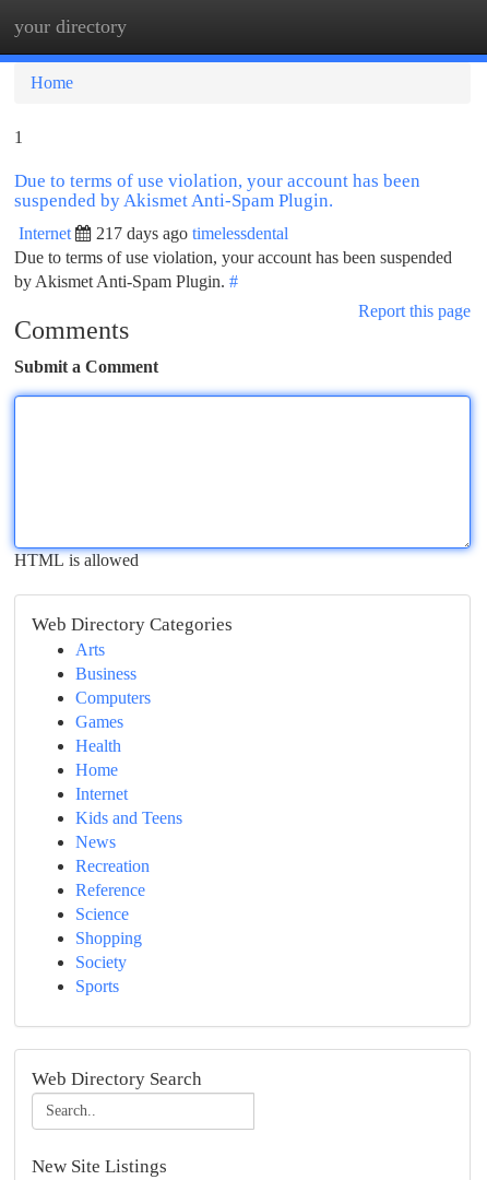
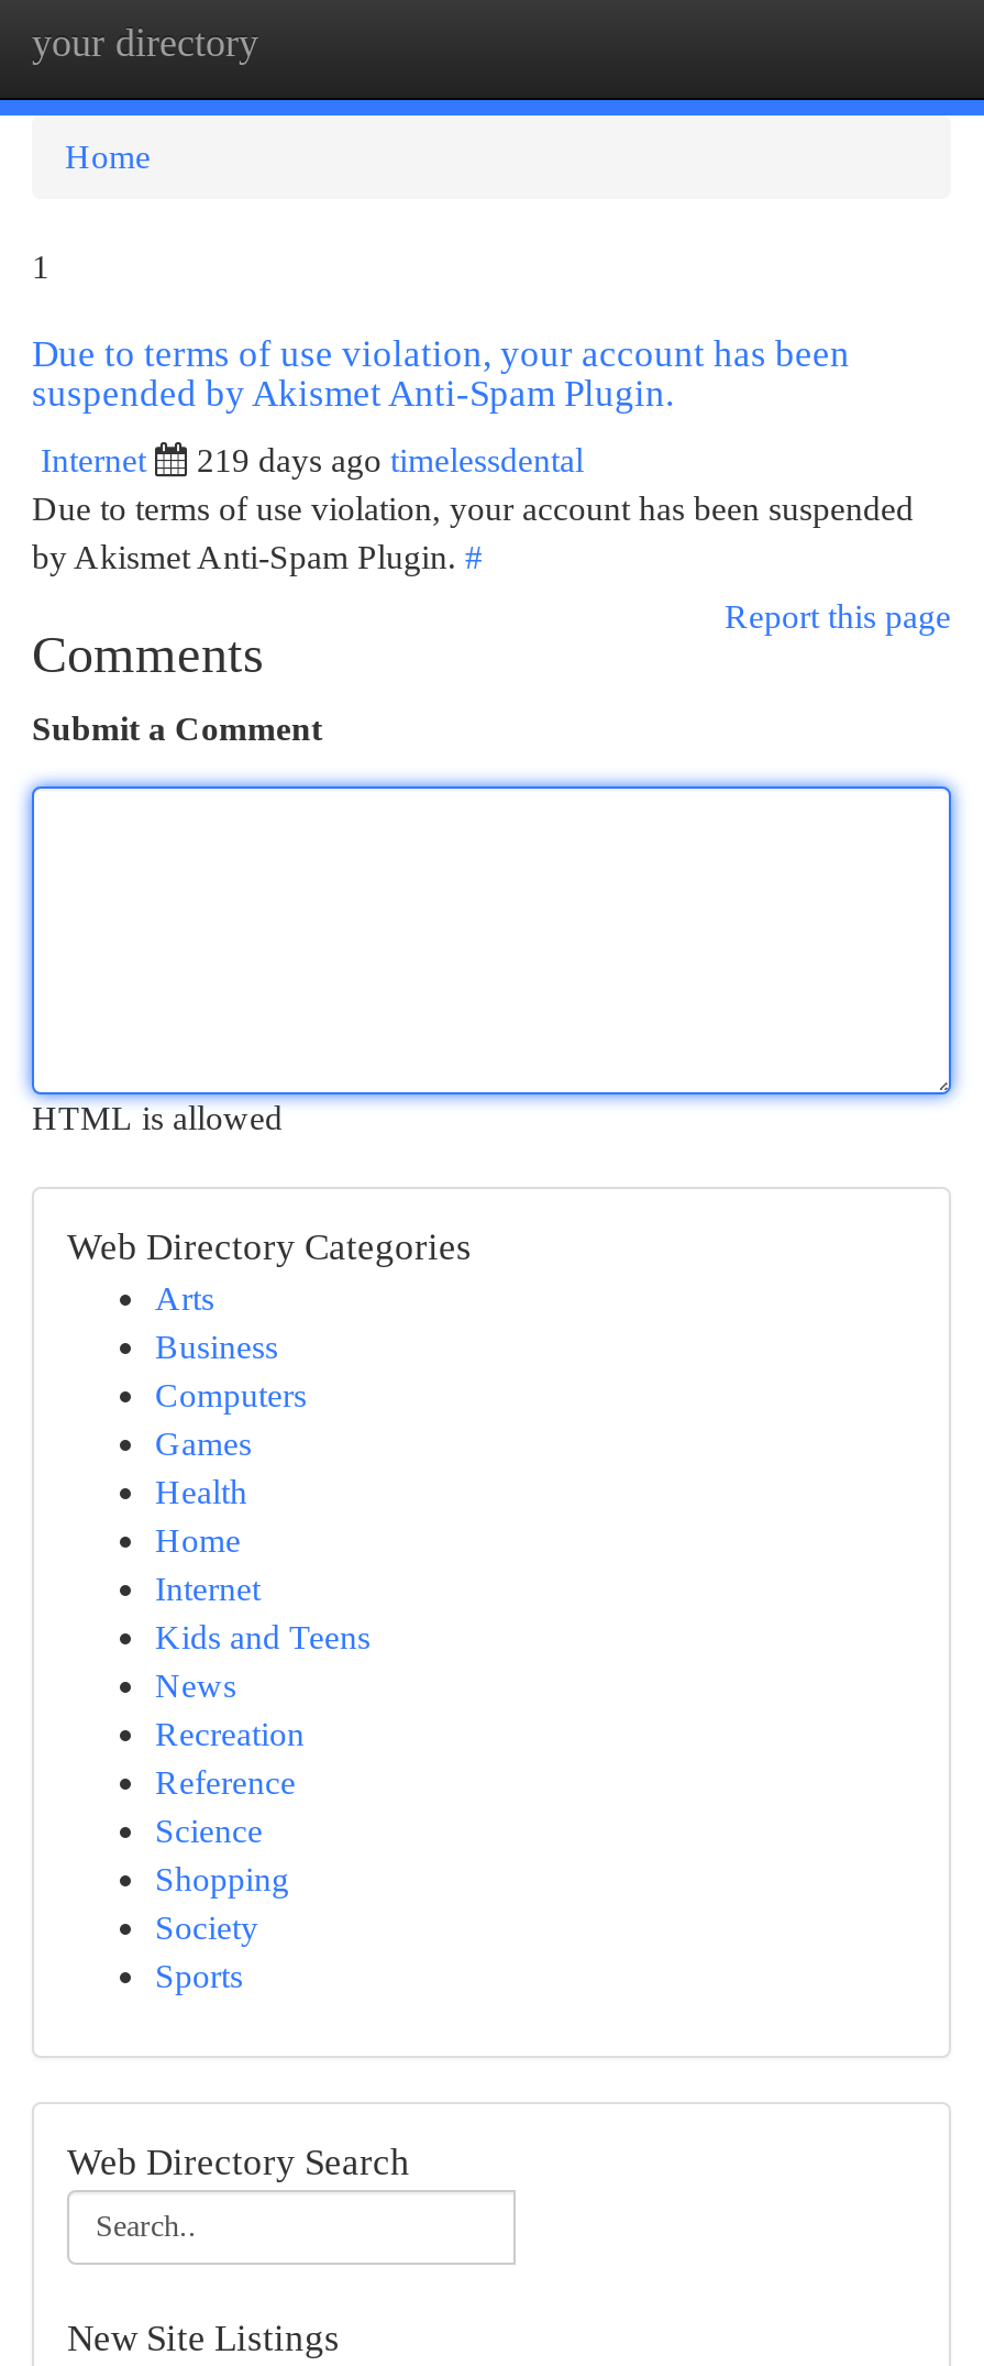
- 217 days ago timelessdental
+ 219 days ago timelessdental
